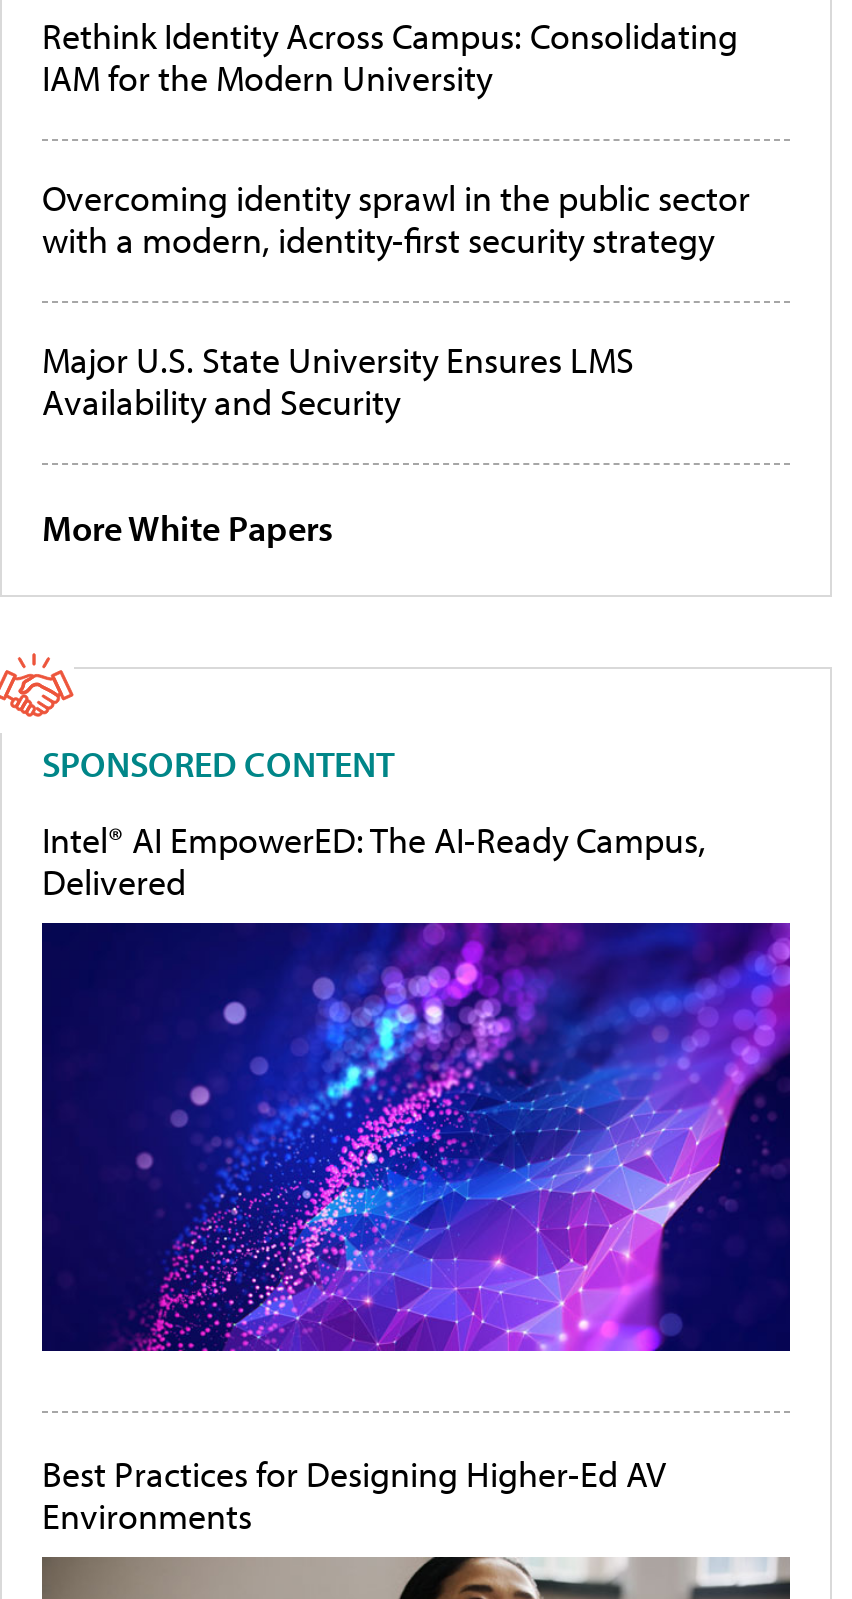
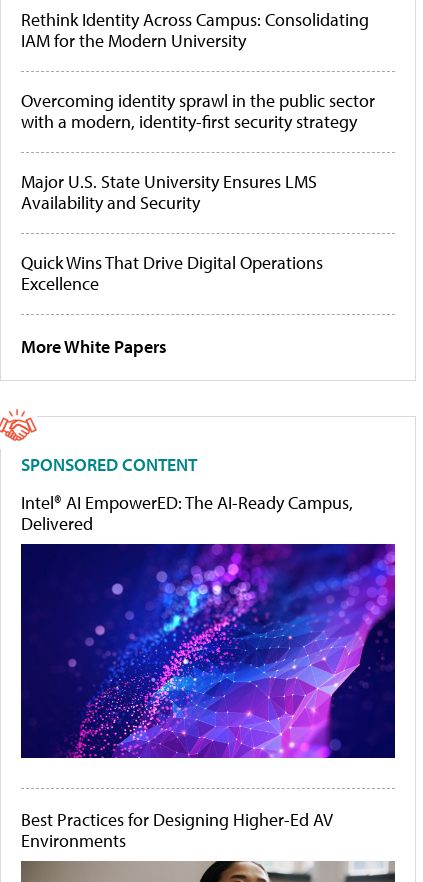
+ Quick Wins That Drive Digital Operations
+ Excellence
